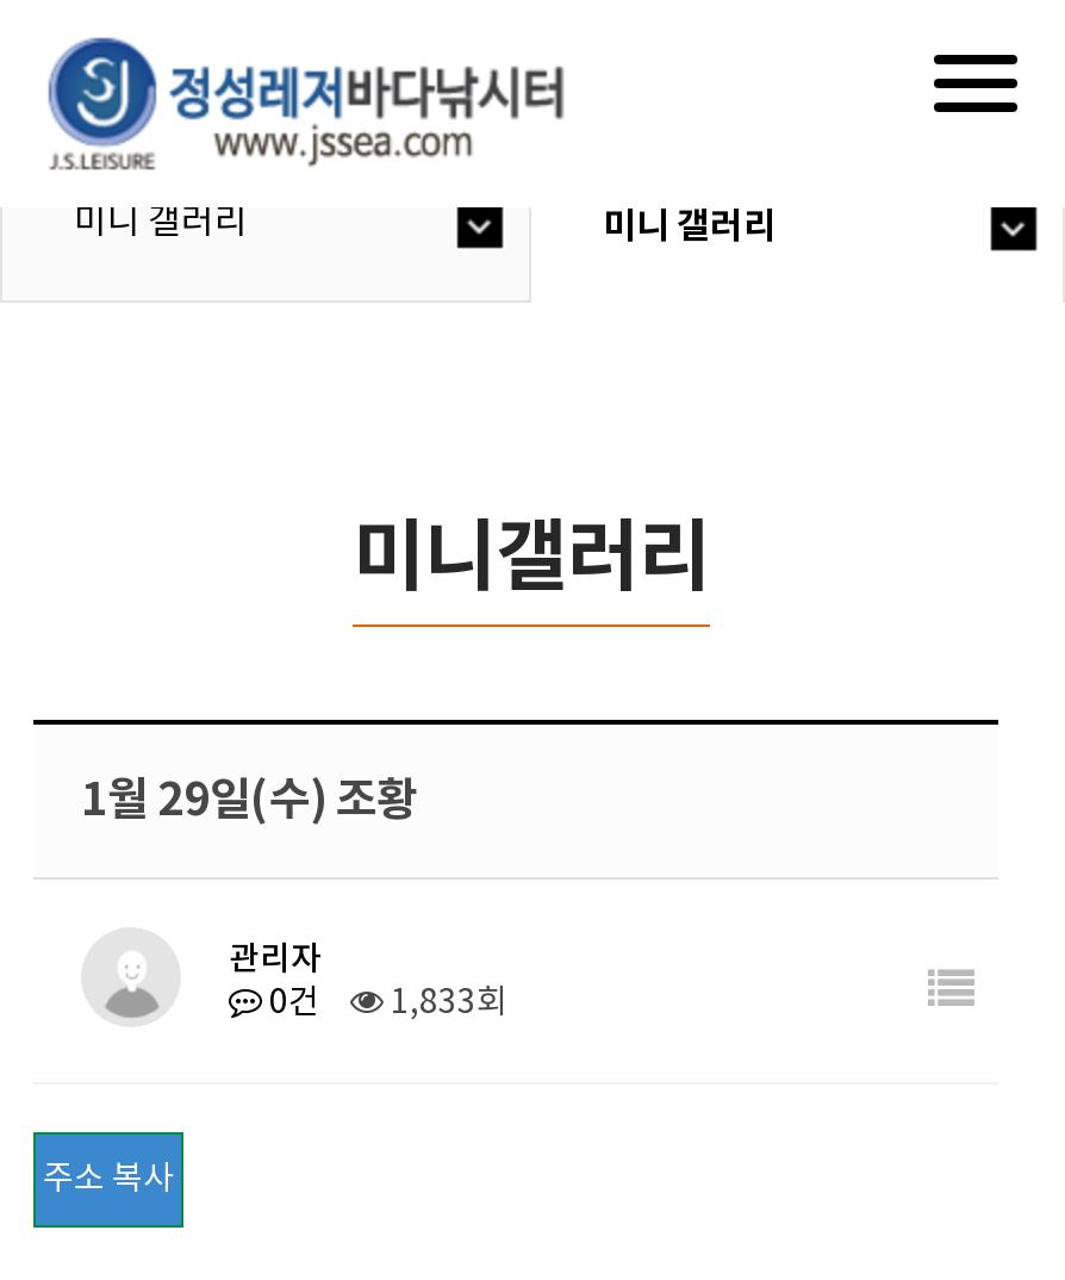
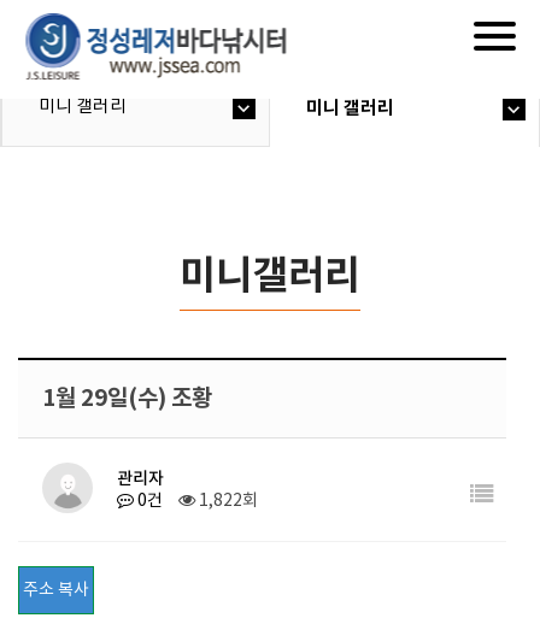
- 0건 1,833회
+ 0건 1,822회
